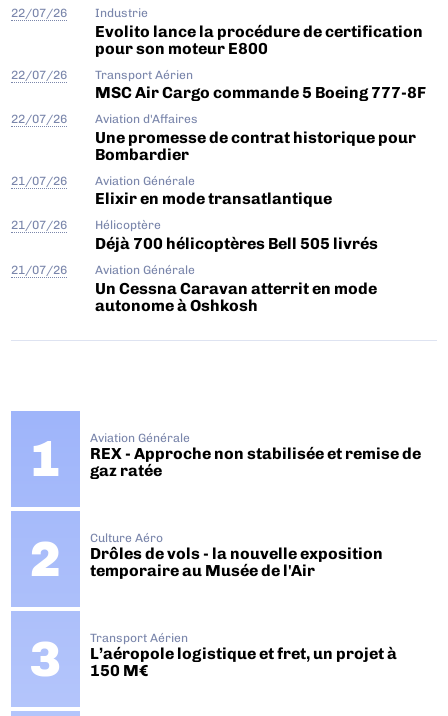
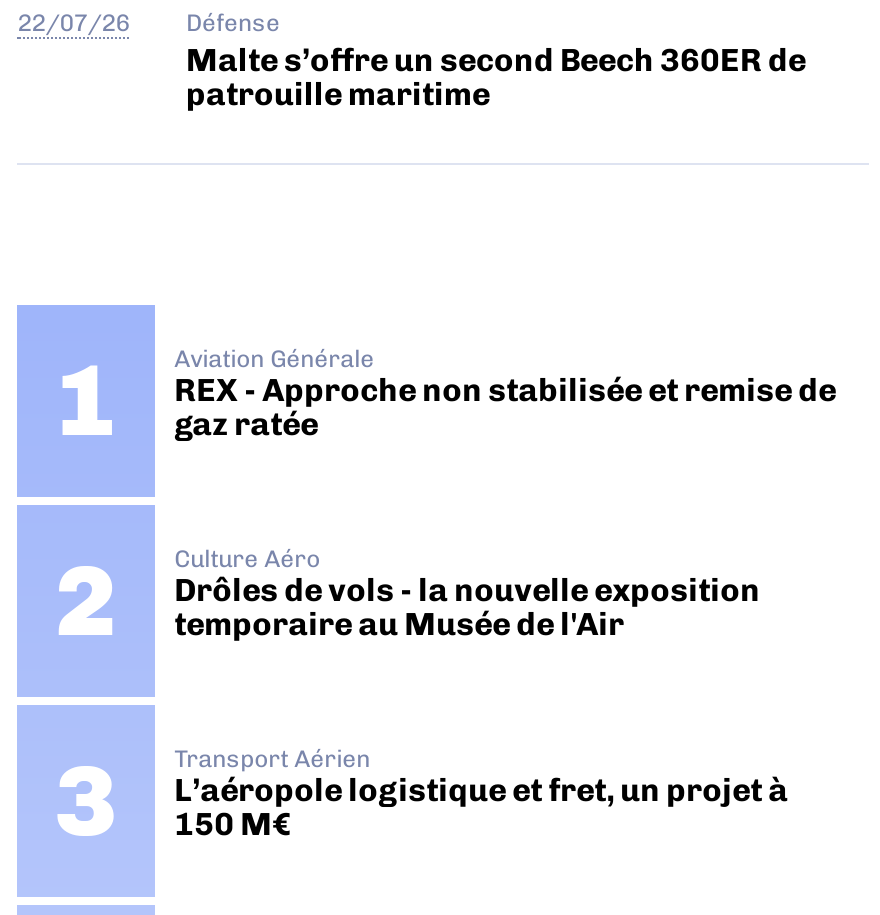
- Industrie
- Evolito lance la procédure de certification
- pour son moteur E800
- 22/07/26
- Transport Aérien
- MSC Air Cargo commande 5 Boeing 777-8F
- 22/07/26
- Aviation d'Affaires
- Une promesse de contrat historique pour
- Bombardier
- 21/07/26
- Aviation Générale
- Elixir en mode transatlantique
- 21/07/26
- Hélicoptère
- Déjà 700 hélicoptères Bell 505 livrés
- 21/07/26
- Aviation Générale
- Un Cessna Caravan atterrit en mode
- autonome à Oshkosh
+ Défense
+ Malte s’offre un second Beech 360ER de
+ patrouille maritime
